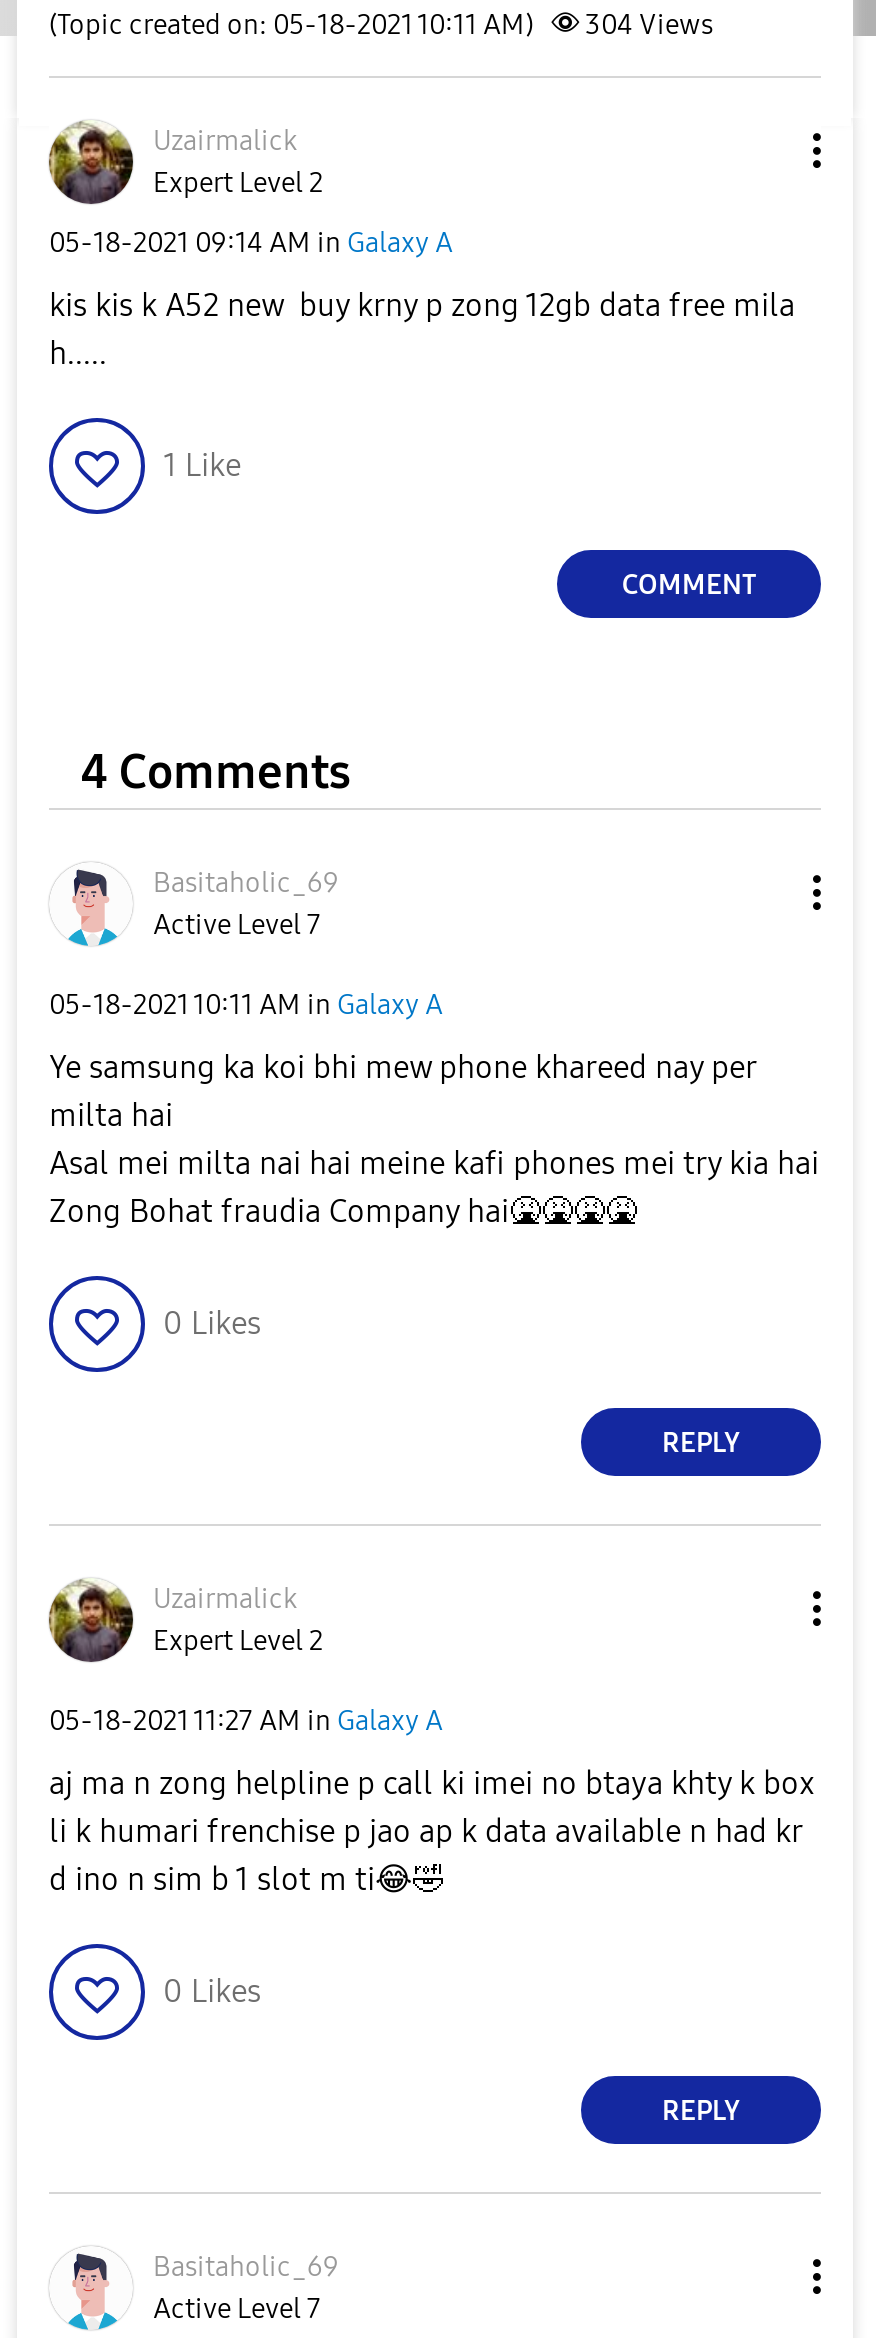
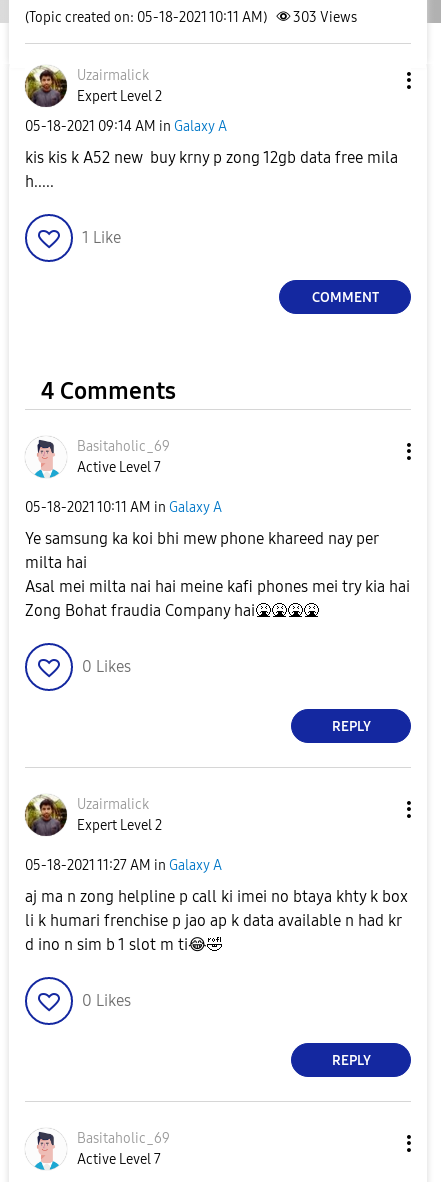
- (Topic created on: 05-18-2021 10:11 AM) 304 Views
+ (Topic created on: 05-18-2021 10:11 AM) 303 Views
